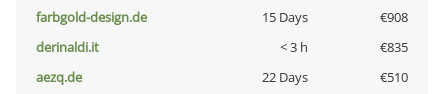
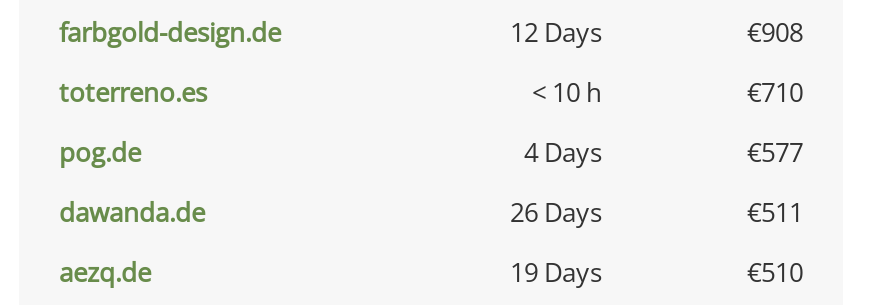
- 15 Days
+ 12 Days

- derinaldi.it
- < 3 h
- €835
+ toterreno.es
+ < 10 h
+ €710
+ pog.de
+ 4 Days
+ €577
+ dawanda.de
+ 26 Days
+ €511

- 22 Days
+ 19 Days
